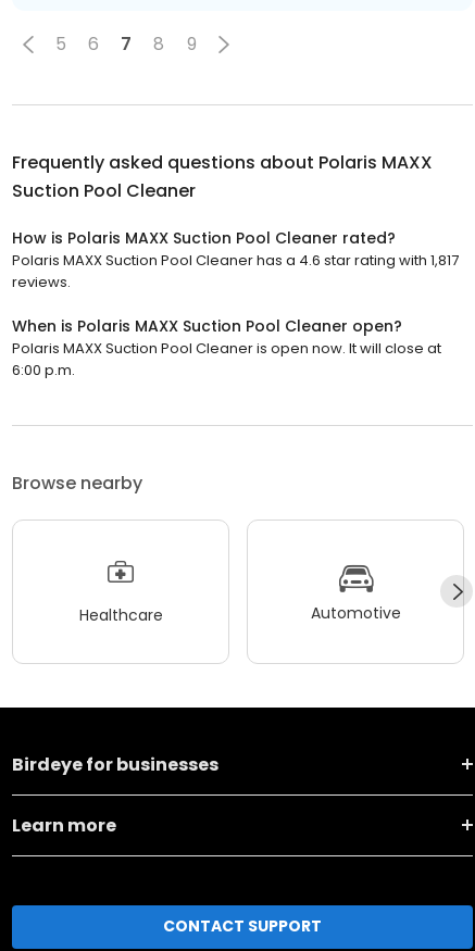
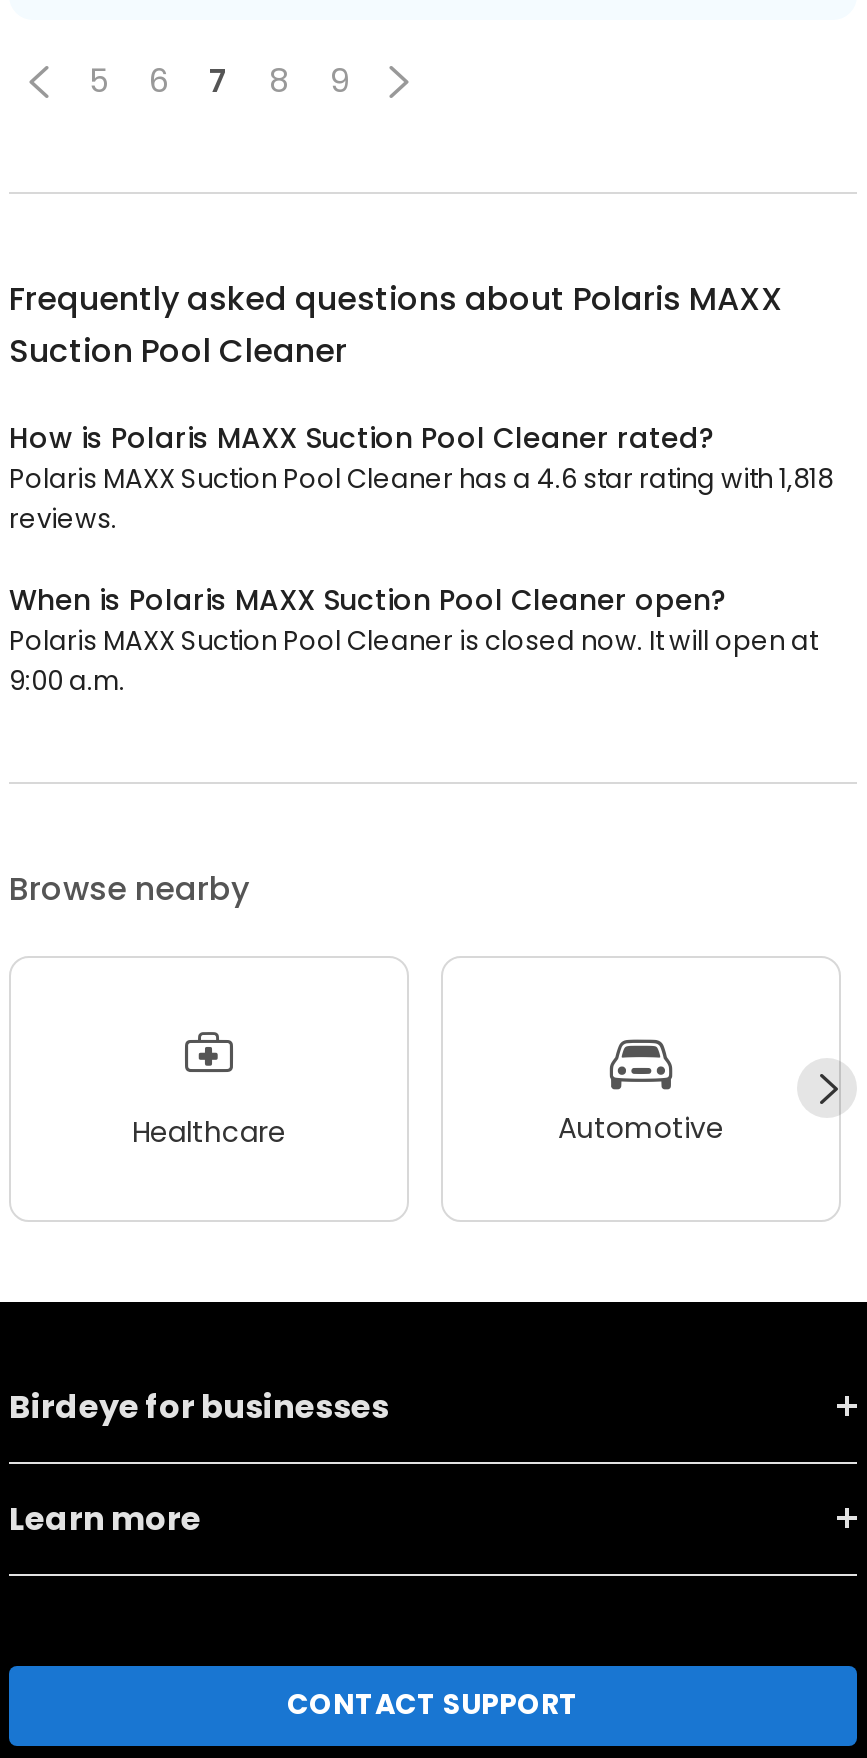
- Polaris MAXX Suction Pool Cleaner has a 4.6 star rating with 1,817
+ Polaris MAXX Suction Pool Cleaner has a 4.6 star rating with 1,818

- Polaris MAXX Suction Pool Cleaner is open now. It will close at
- 6:00 p.m.
+ Polaris MAXX Suction Pool Cleaner is closed now. It will open at
+ 9:00 a.m.
